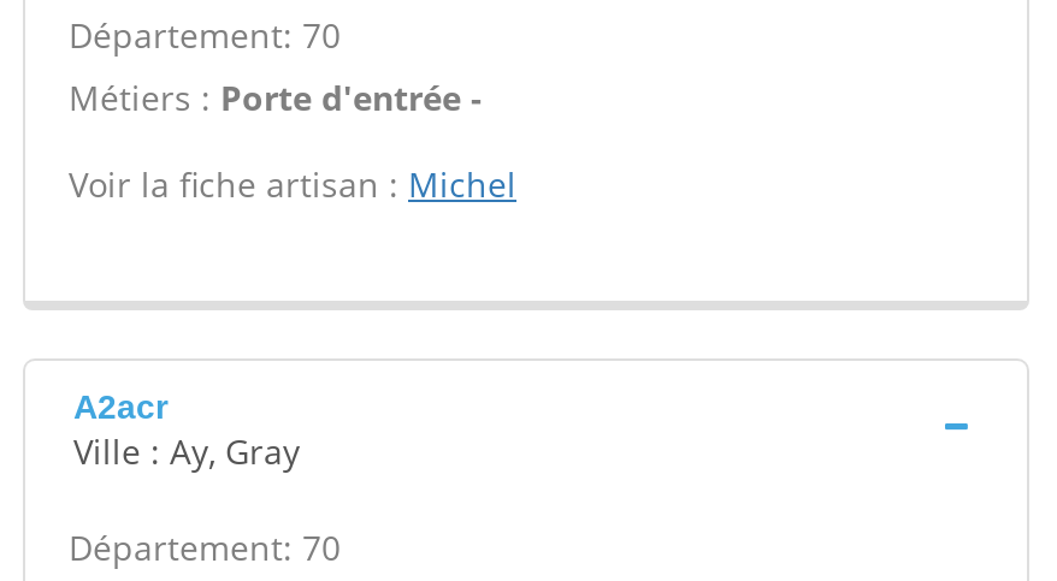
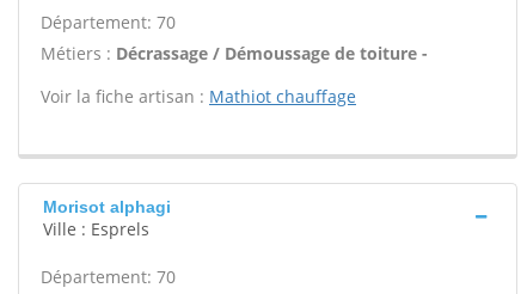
- Métiers : Porte d'entrée -
+ Métiers : Décrassage / Démoussage de toiture -

- Voir la fiche artisan : Michel
+ Voir la fiche artisan : Mathiot chauffage

- A2acr
- Ville : Ay, Gray
+ Morisot alphagi
+ Ville : Esprels
